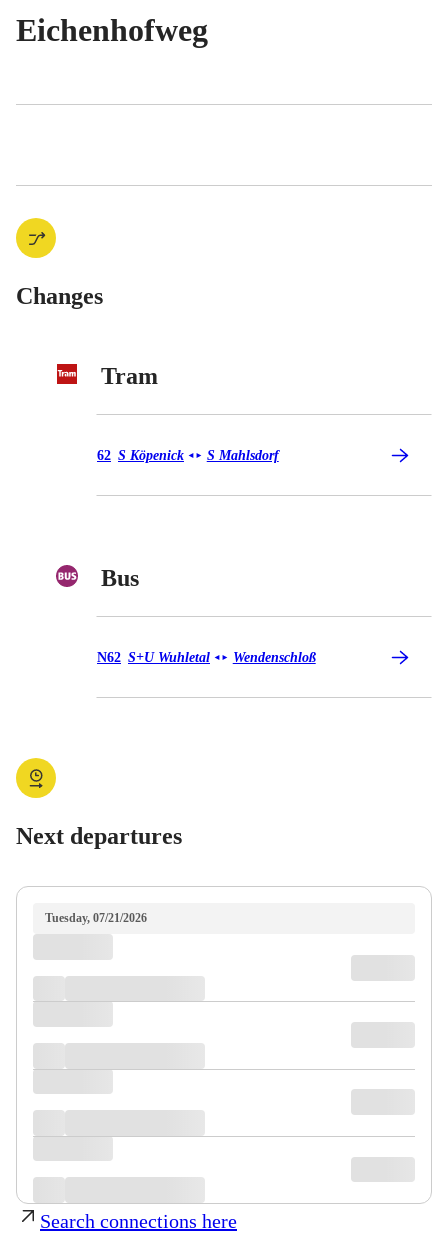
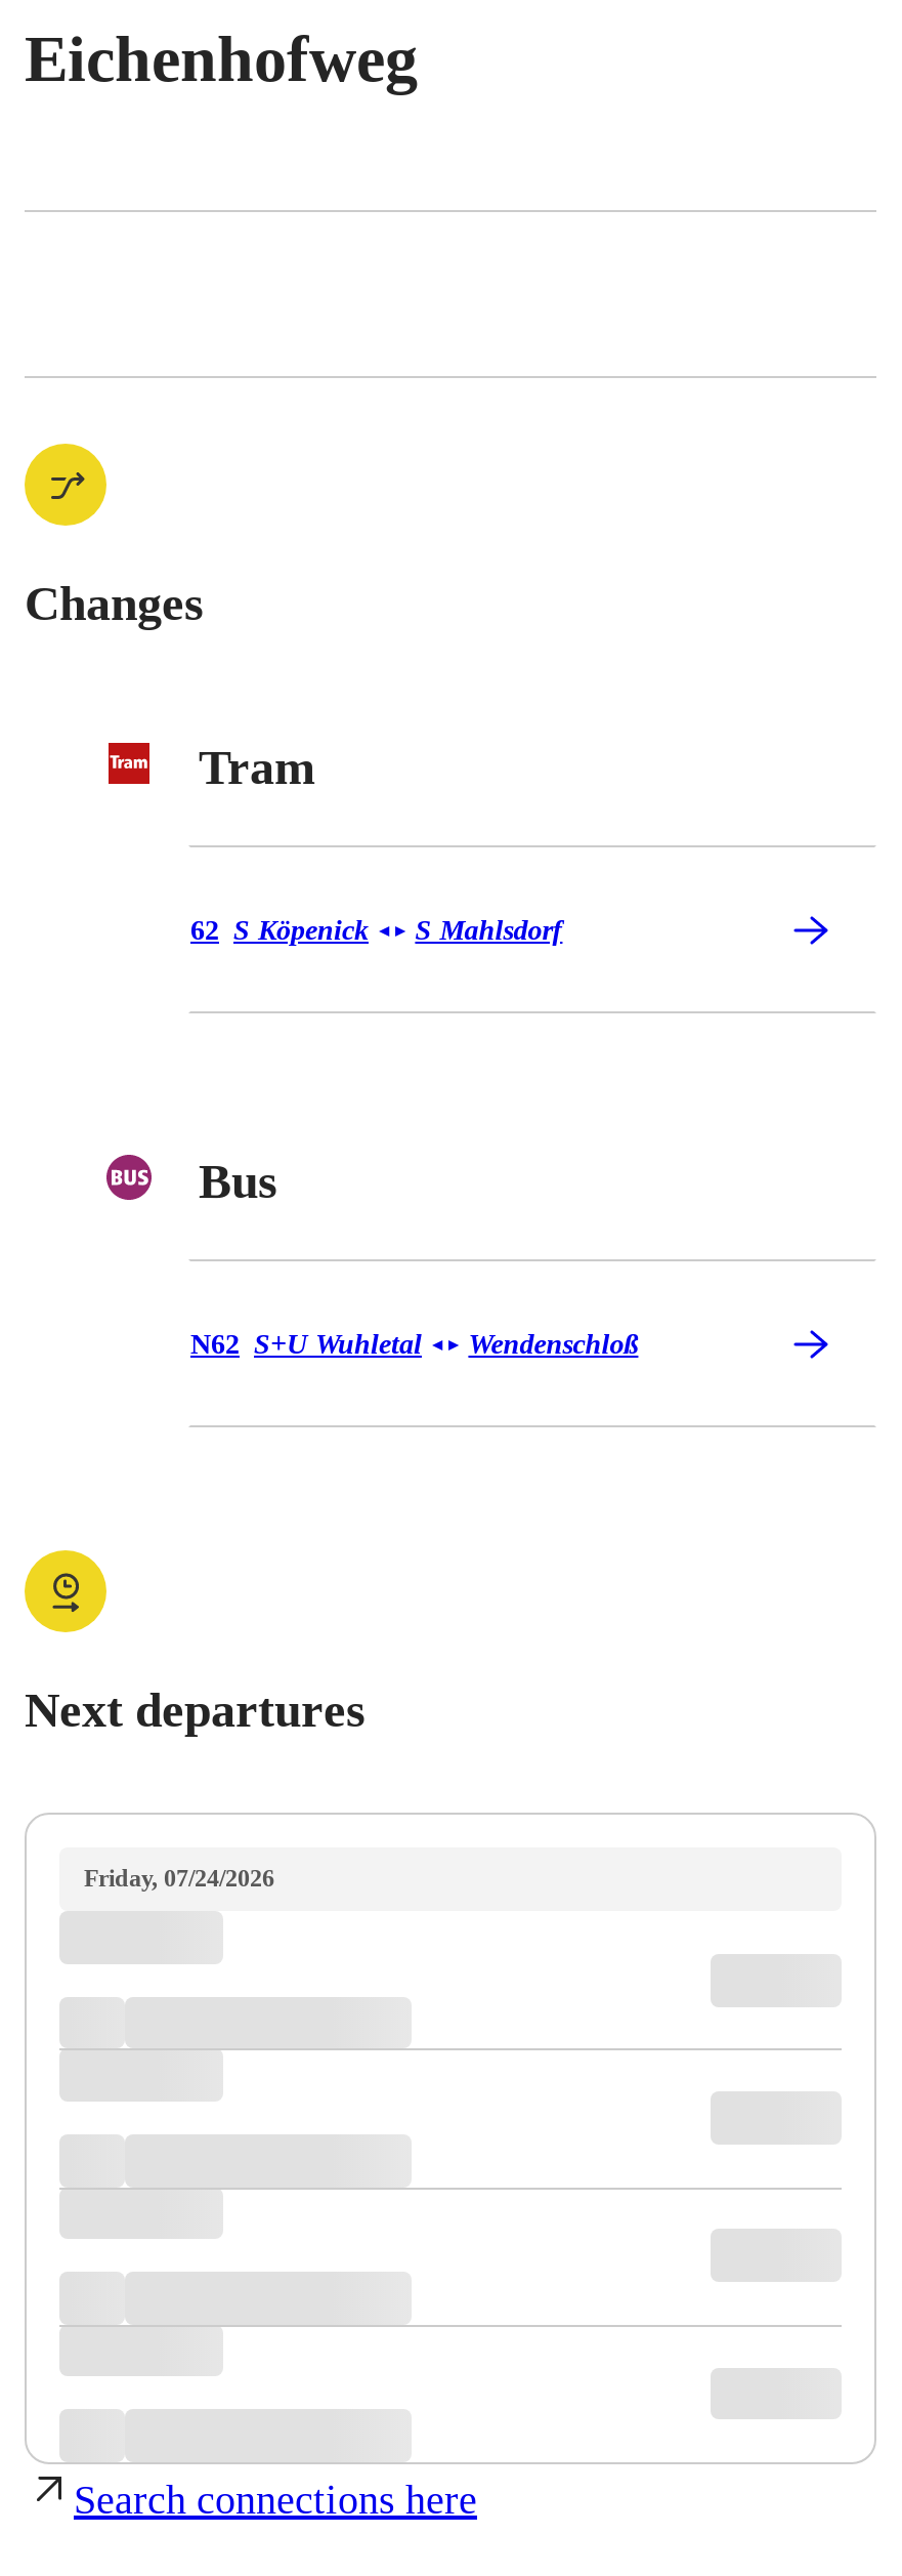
- Tuesday, 07/21/2026
+ Friday, 07/24/2026
